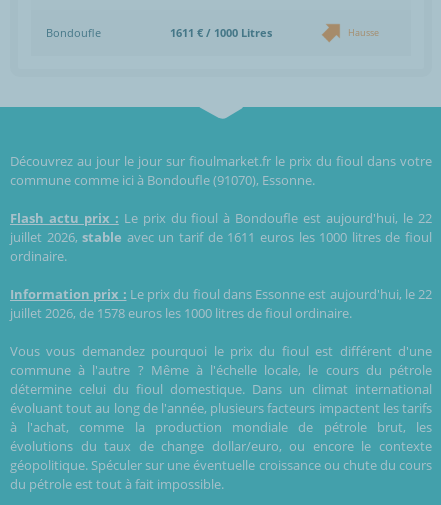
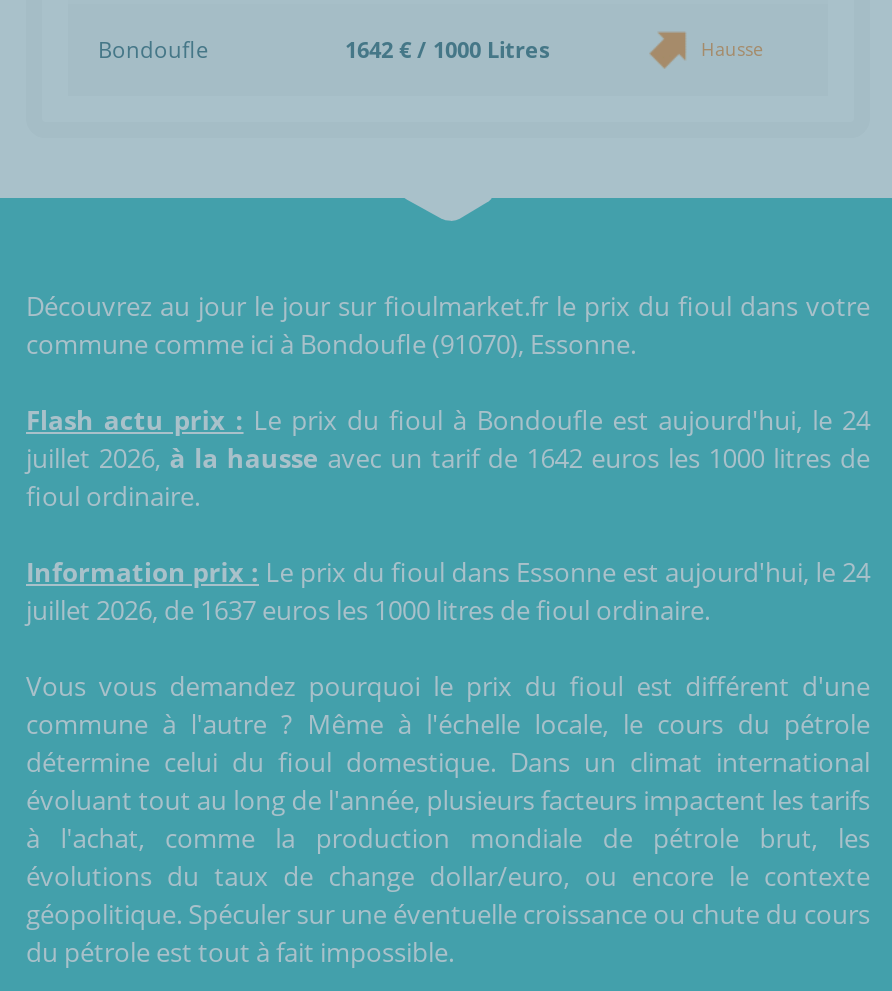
- 1611 € / 1000 Litres
+ 1642 € / 1000 Litres

- Flash actu prix : Le prix du fioul à Bondoufle est aujourd'hui, le 22
- juillet 2026, stable avec un tarif de 1611 euros les 1000 litres de fioul
- ordinaire.
+ Flash actu prix : Le prix du fioul à Bondoufle est aujourd'hui, le 24
+ juillet 2026, à la hausse avec un tarif de 1642 euros les 1000 litres de
+ fioul ordinaire.

- Information prix : Le prix du fioul dans Essonne est aujourd'hui, le 22
- juillet 2026, de 1578 euros les 1000 litres de fioul ordinaire.
+ Information prix : Le prix du fioul dans Essonne est aujourd'hui, le 24
+ juillet 2026, de 1637 euros les 1000 litres de fioul ordinaire.
